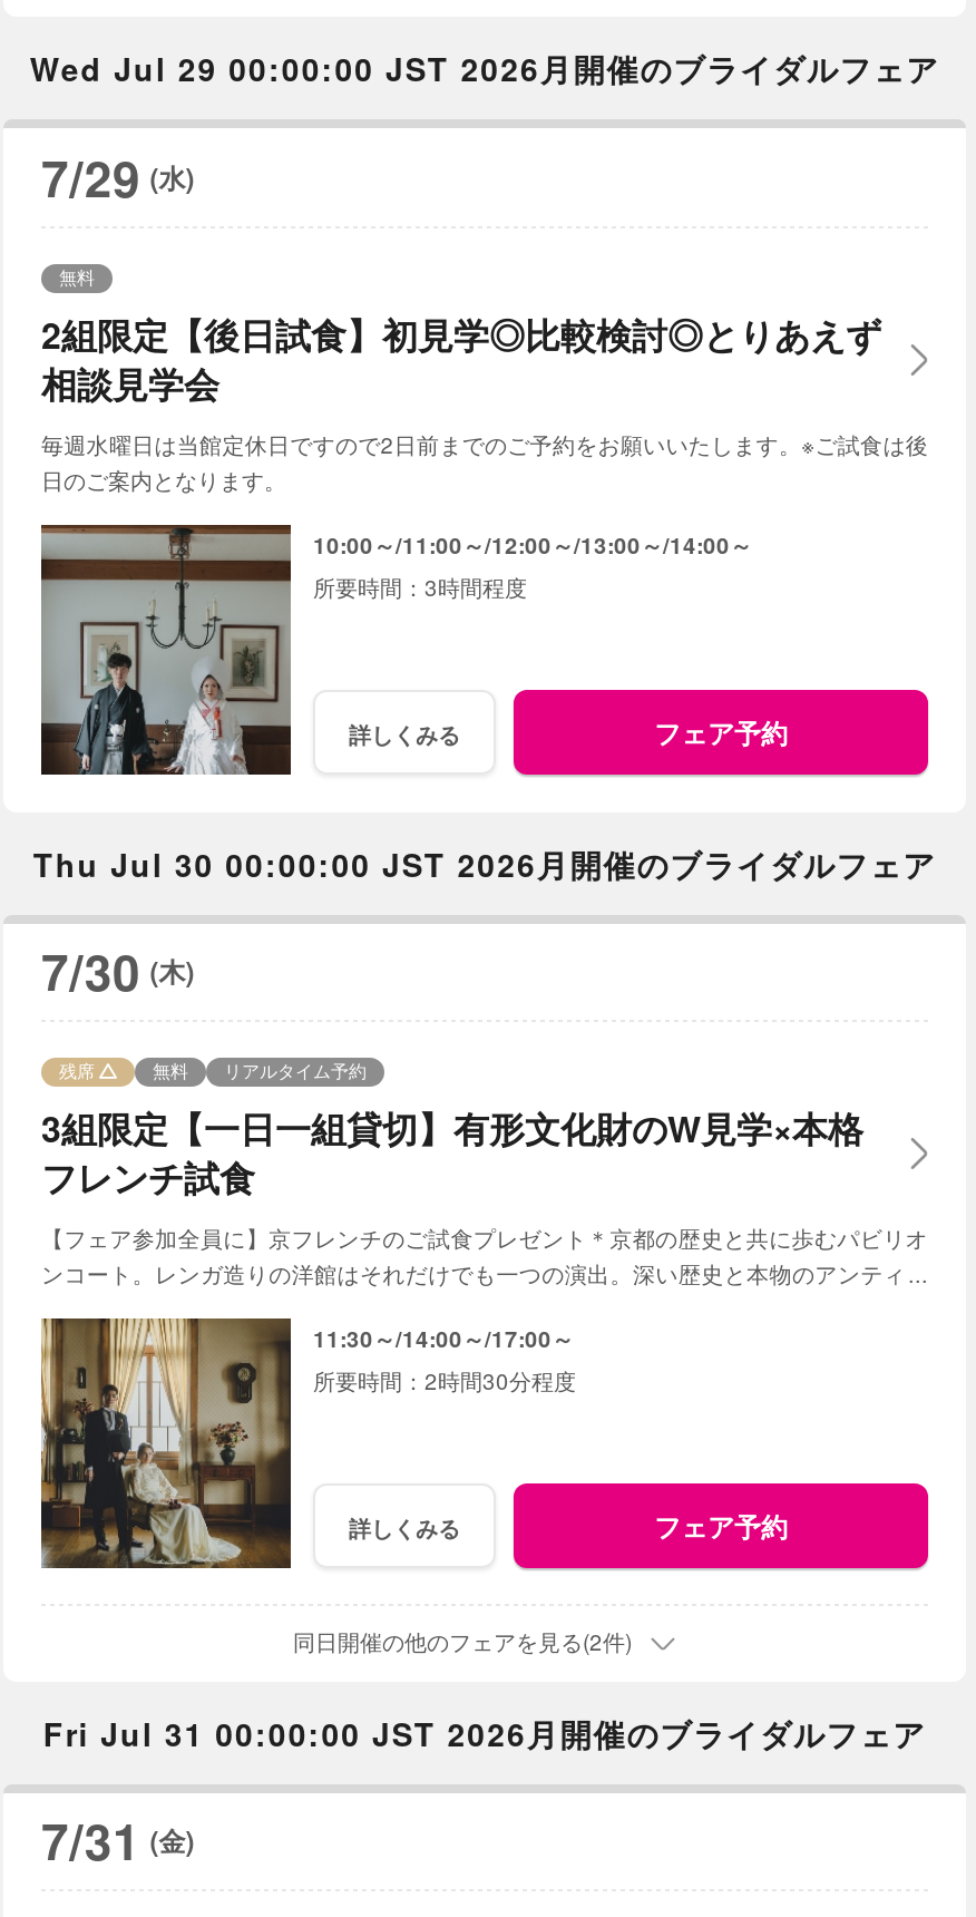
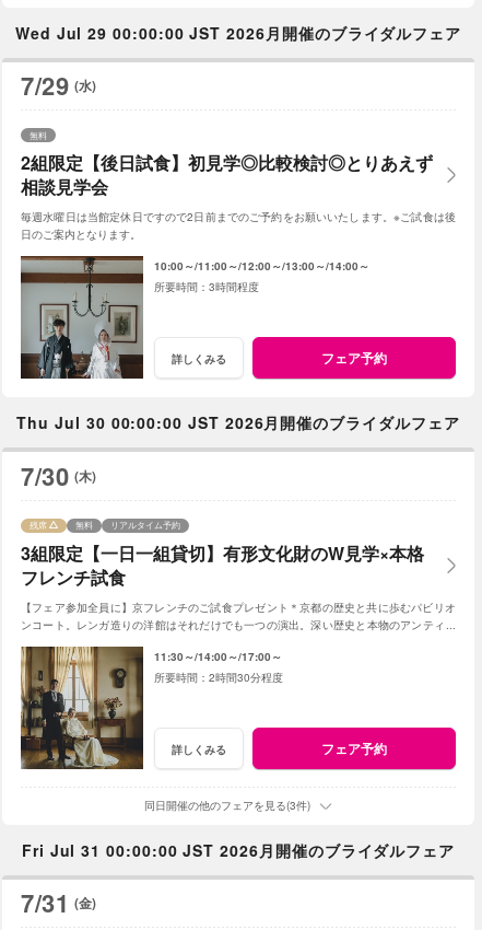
- 同日開催の他のフェアを見る(2件)
+ 同日開催の他のフェアを見る(3件)
